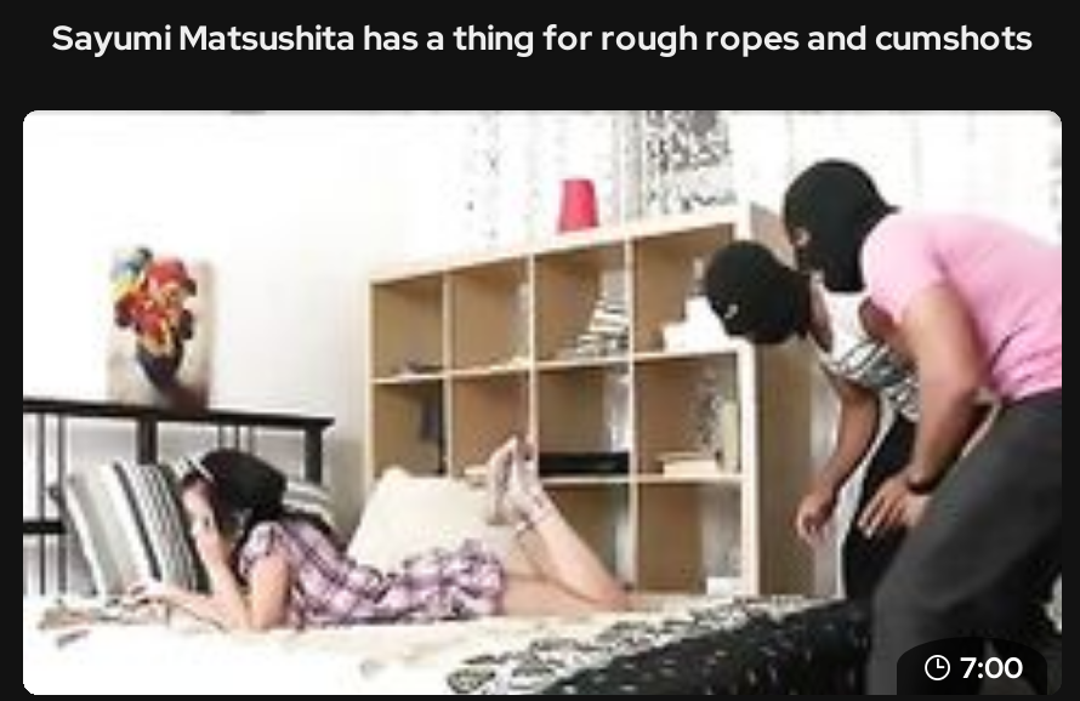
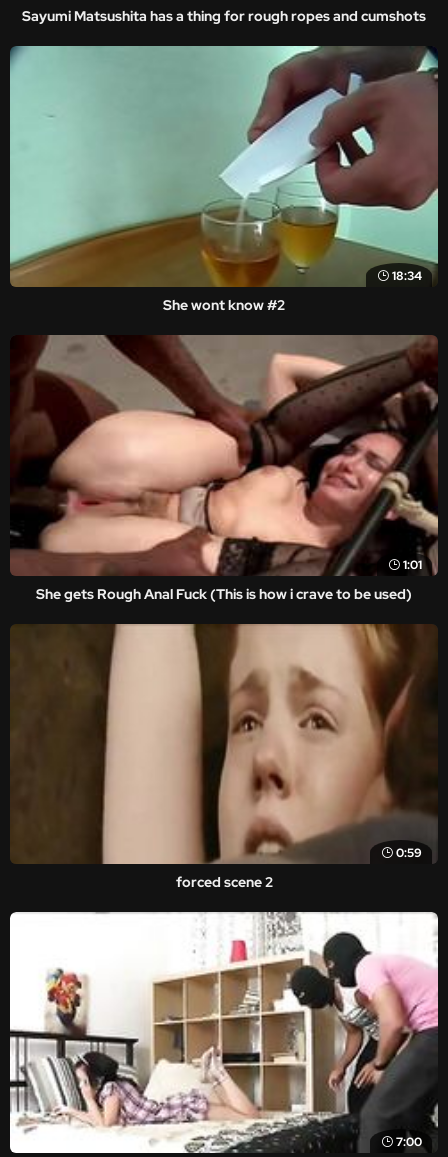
+ [image]
+ 18:34
+ She wont know #2

+ [image]
+ 1:01
+ She gets Rough Anal Fuck (This is how i crave to be used)

+ [image]
+ 0:59
+ forced scene 2
